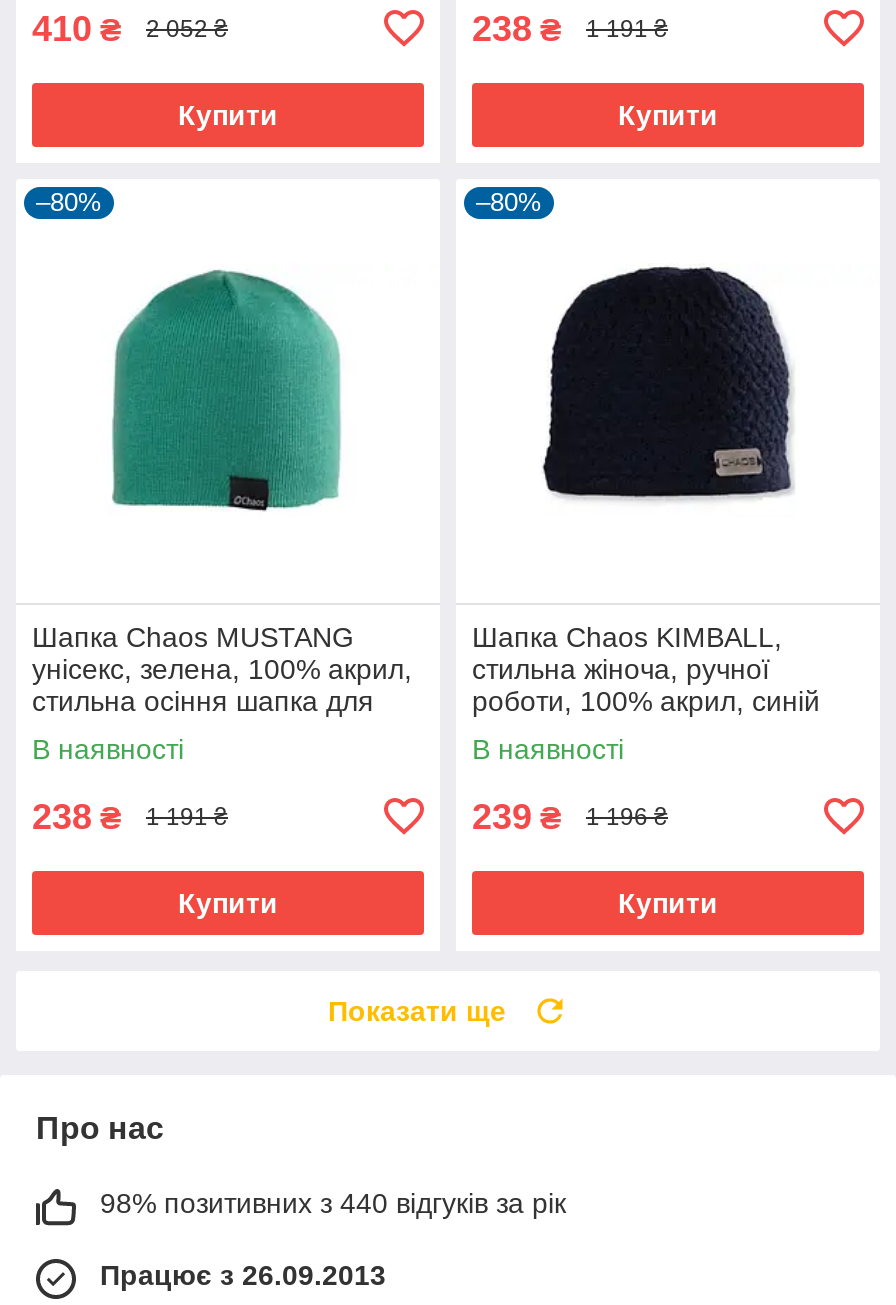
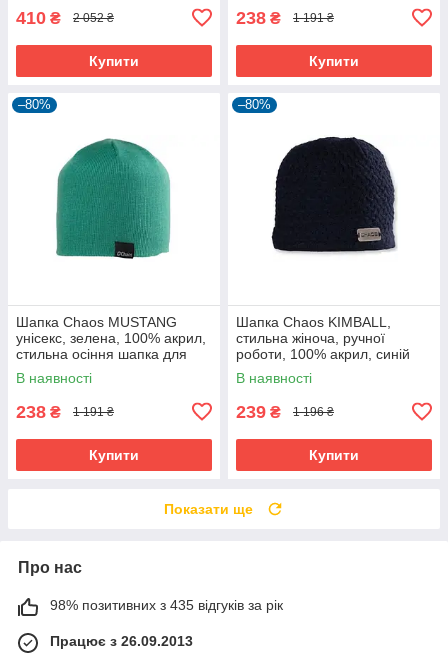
- 98% позитивних з 440 відгуків за рік
+ 98% позитивних з 435 відгуків за рік
